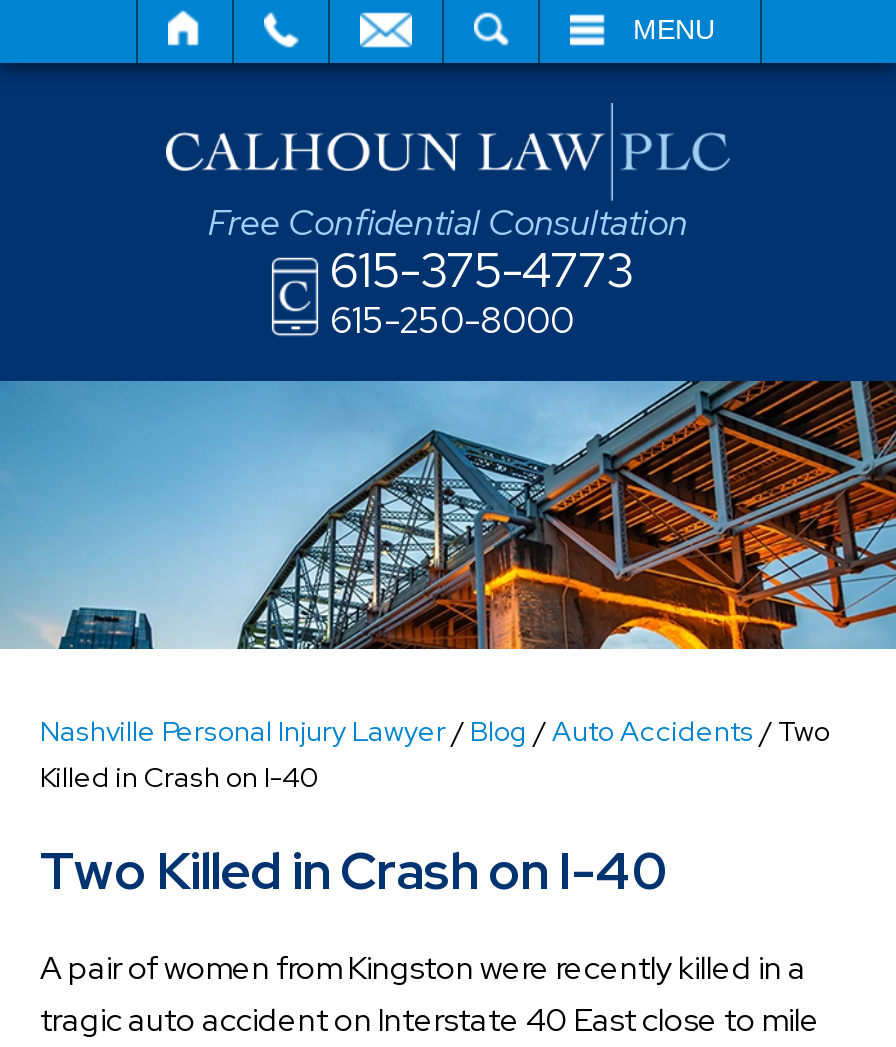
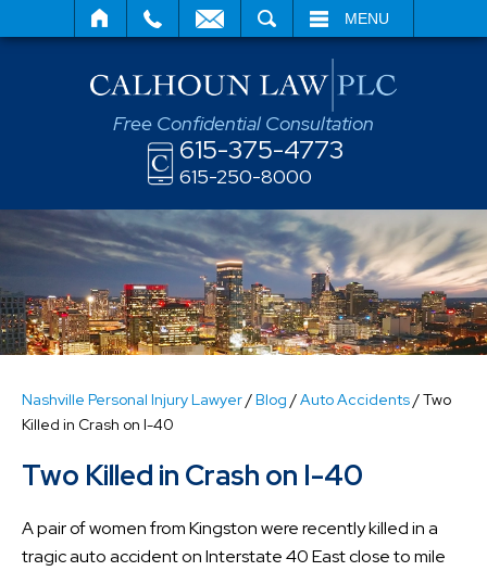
- [image]
+ [image]
